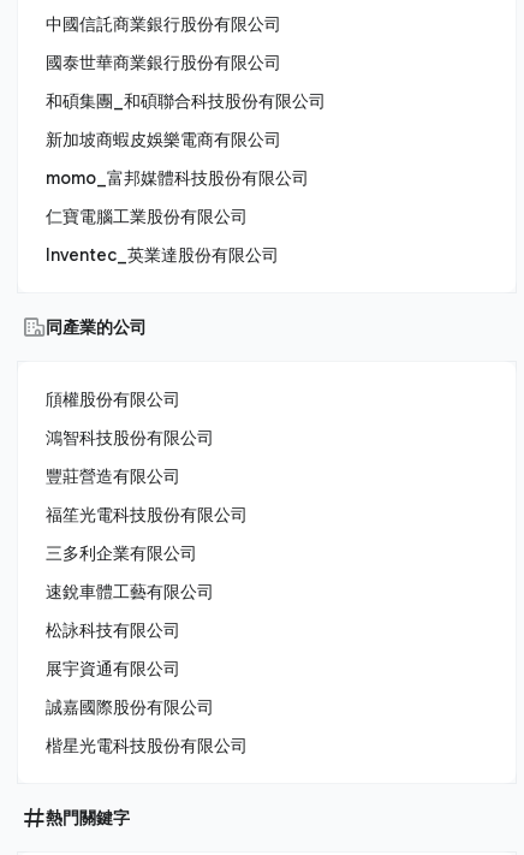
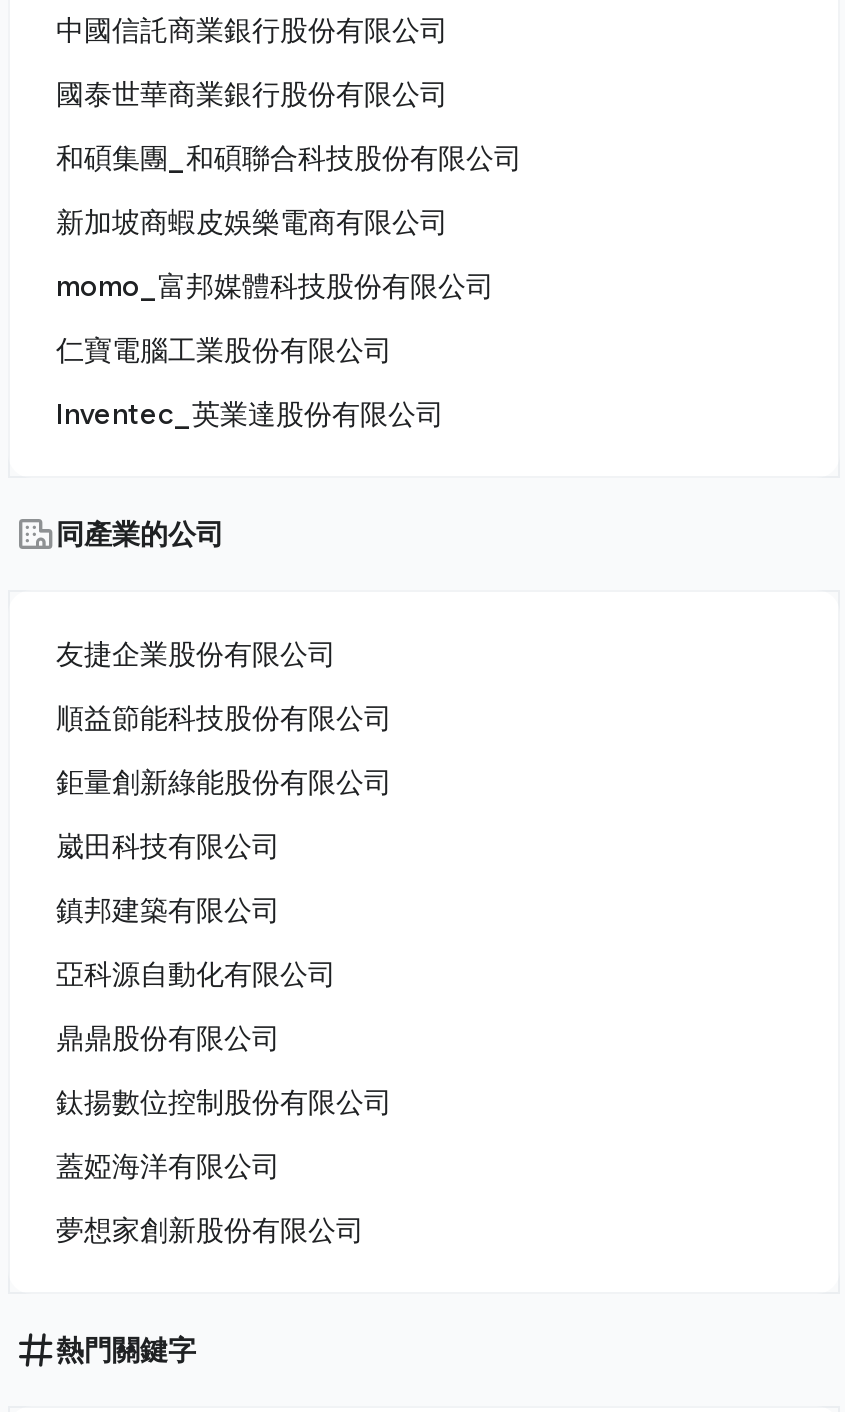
- 頎權股份有限公司
+ 友捷企業股份有限公司

- 鴻智科技股份有限公司
+ 順益節能科技股份有限公司

- 豐莊營造有限公司
+ 鉅量創新綠能股份有限公司

- 福笙光電科技股份有限公司
+ 崴田科技有限公司

- 三多利企業有限公司
+ 鎮邦建築有限公司

- 速銳車體工藝有限公司
+ 亞科源自動化有限公司

- 松詠科技有限公司
+ 鼎鼎股份有限公司

- 展宇資通有限公司
+ 鈦揚數位控制股份有限公司

- 誠嘉國際股份有限公司
+ 蓋婭海洋有限公司

- 楷星光電科技股份有限公司
+ 夢想家創新股份有限公司
